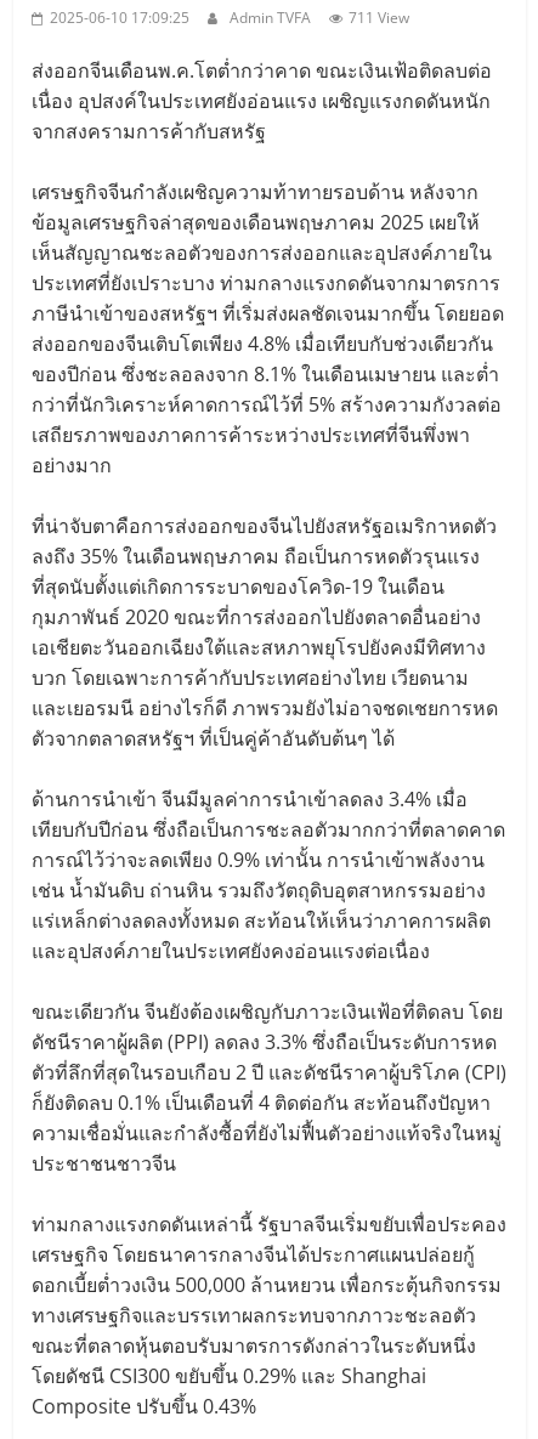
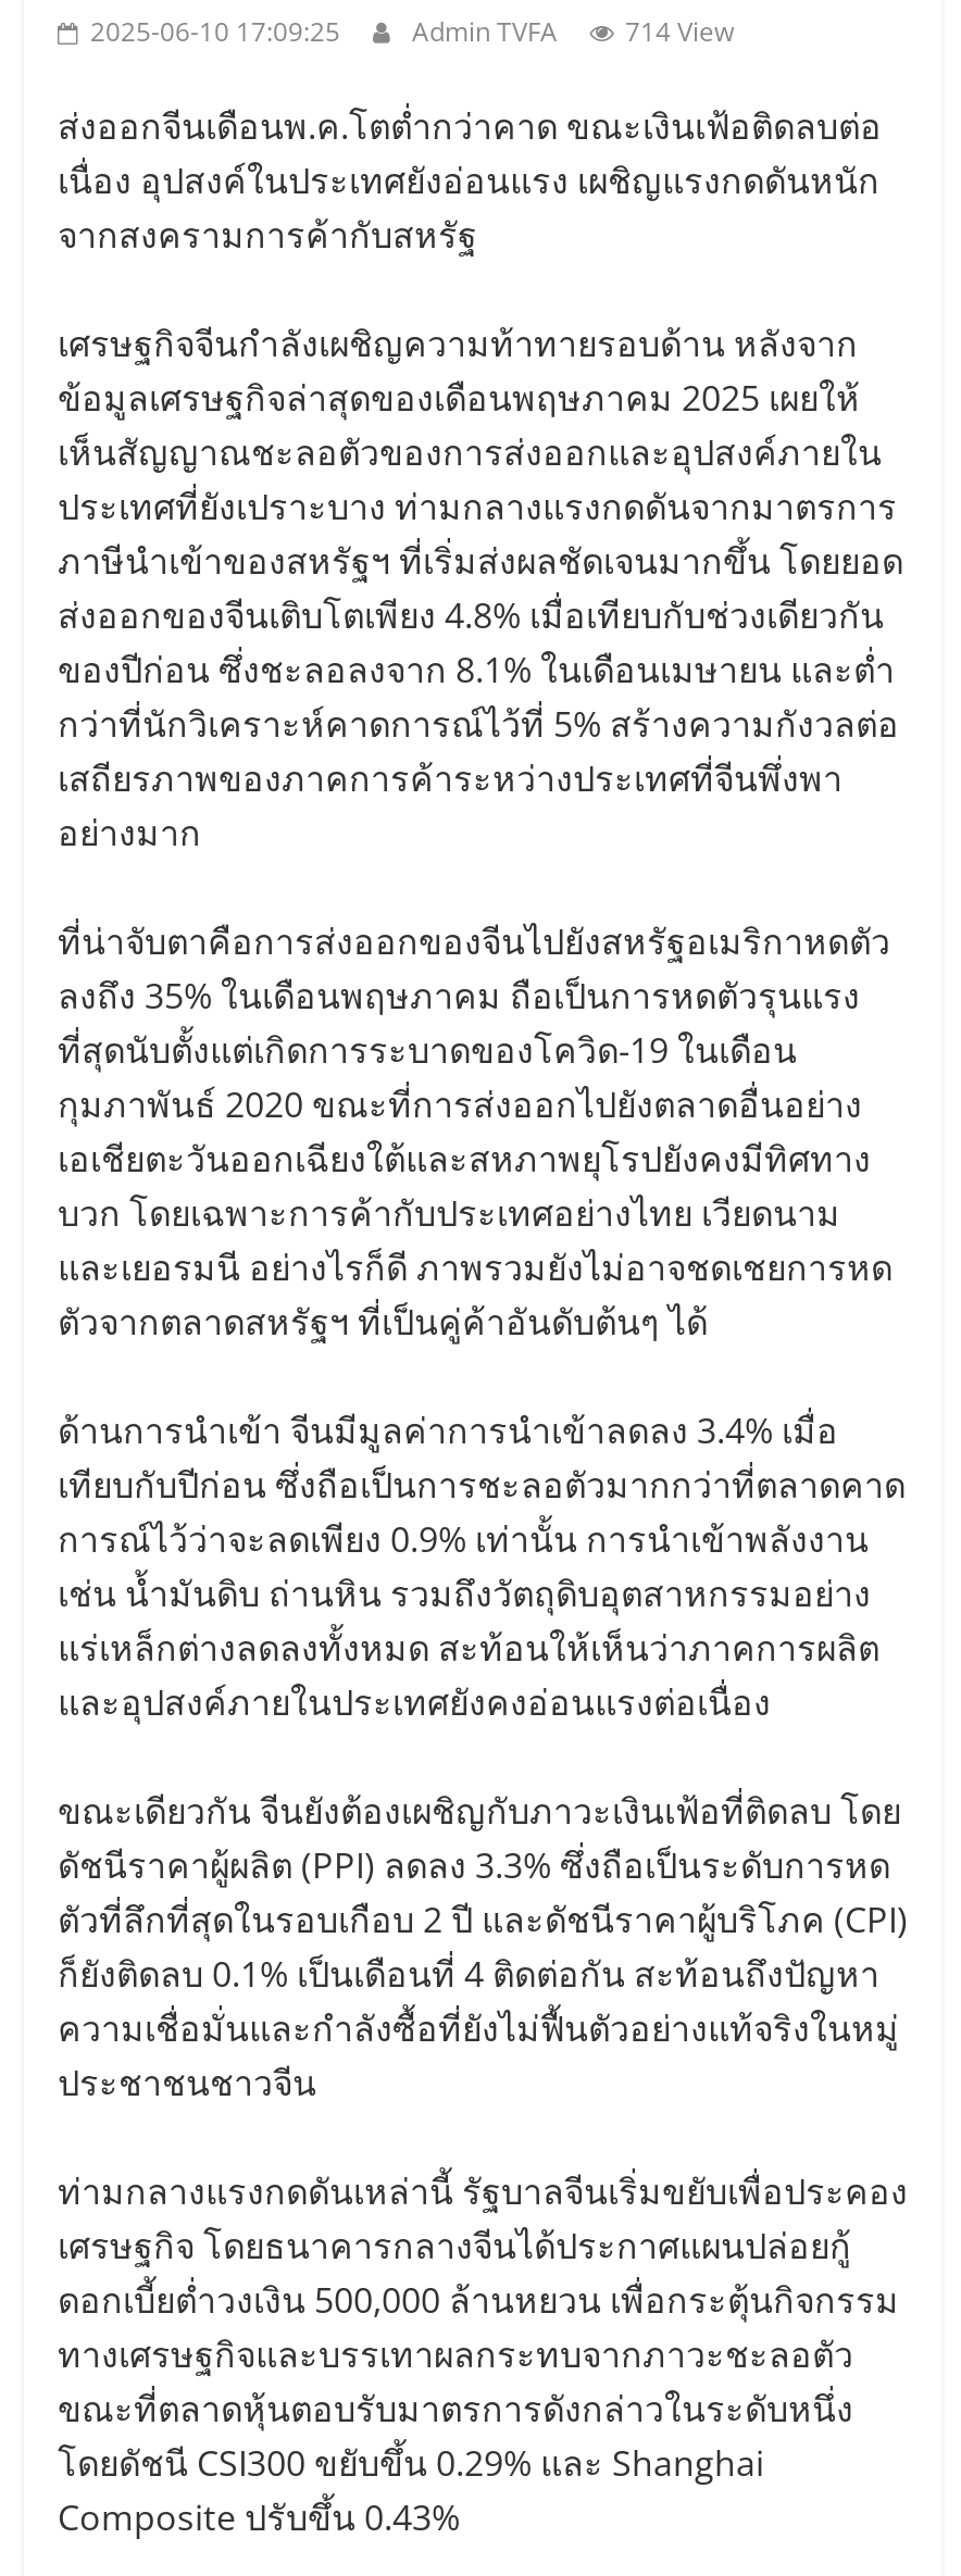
- 2025-06-10 17:09:25 Admin TVFA 711 View
+ 2025-06-10 17:09:25 Admin TVFA 714 View
